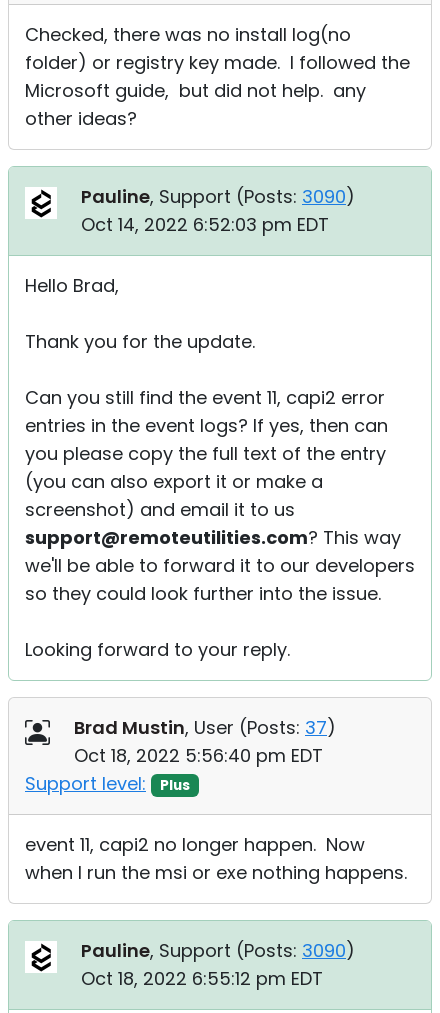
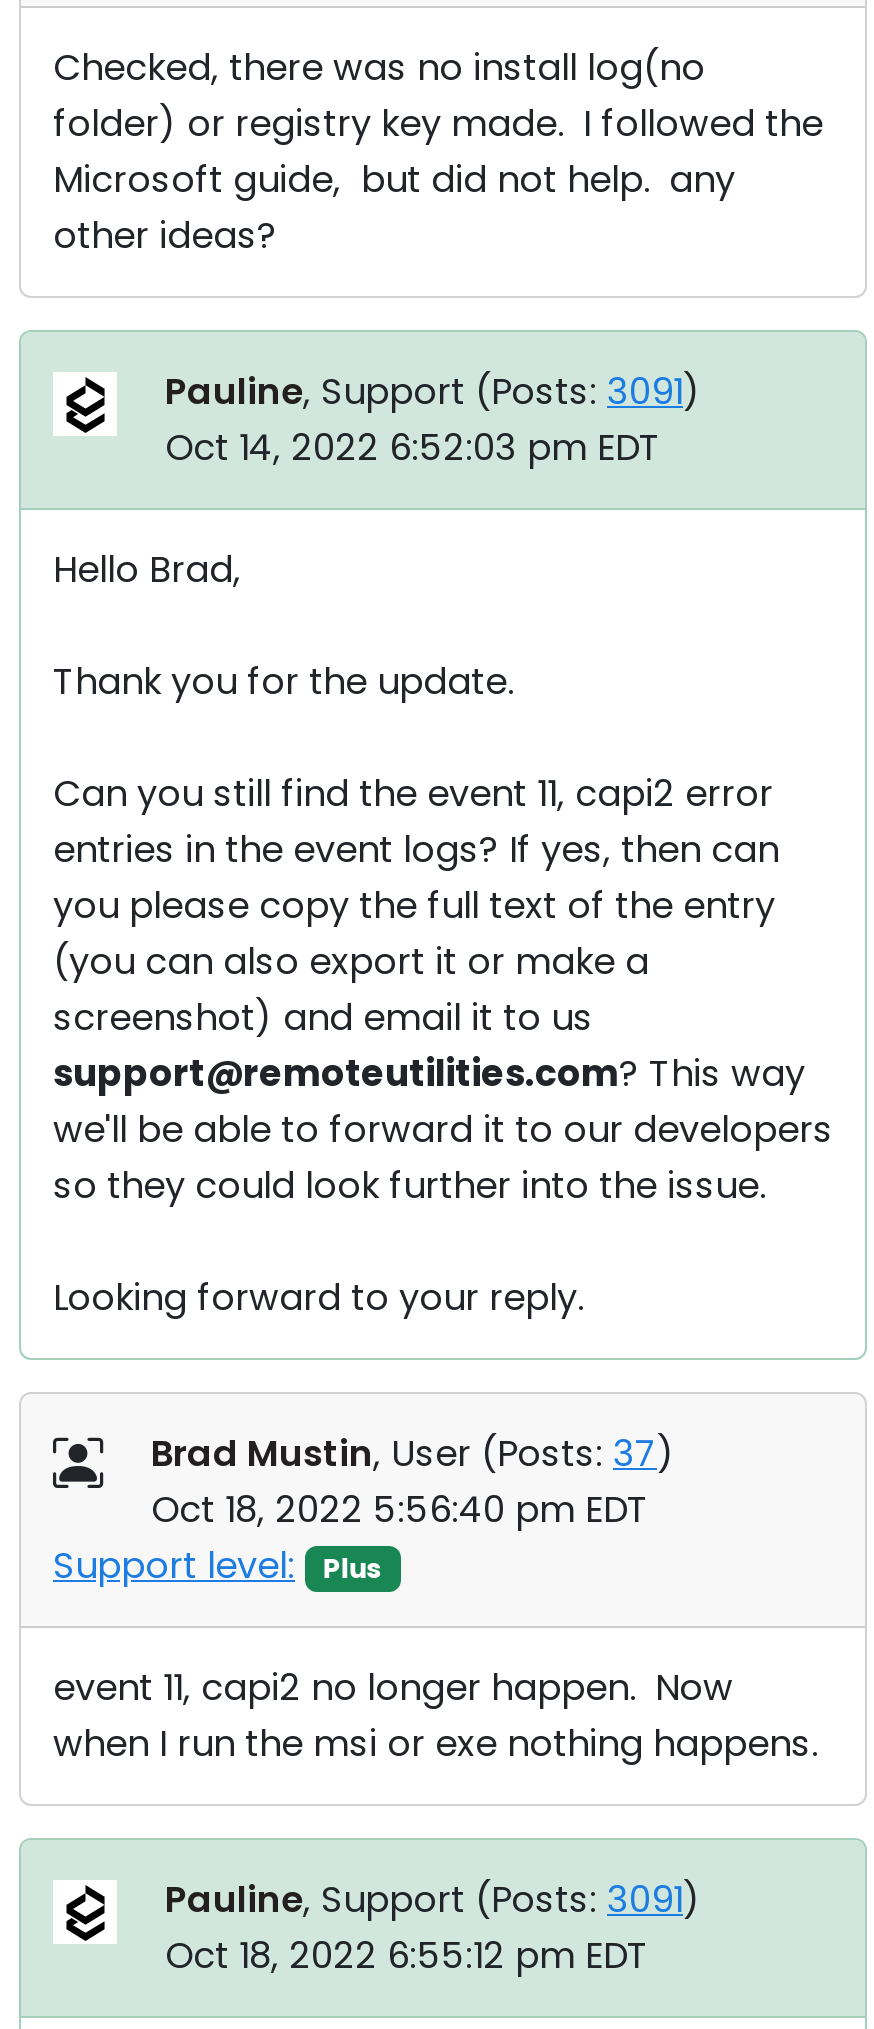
- Pauline, Support (Posts: 3090)
+ Pauline, Support (Posts: 3091)

- Pauline, Support (Posts: 3090)
+ Pauline, Support (Posts: 3091)
